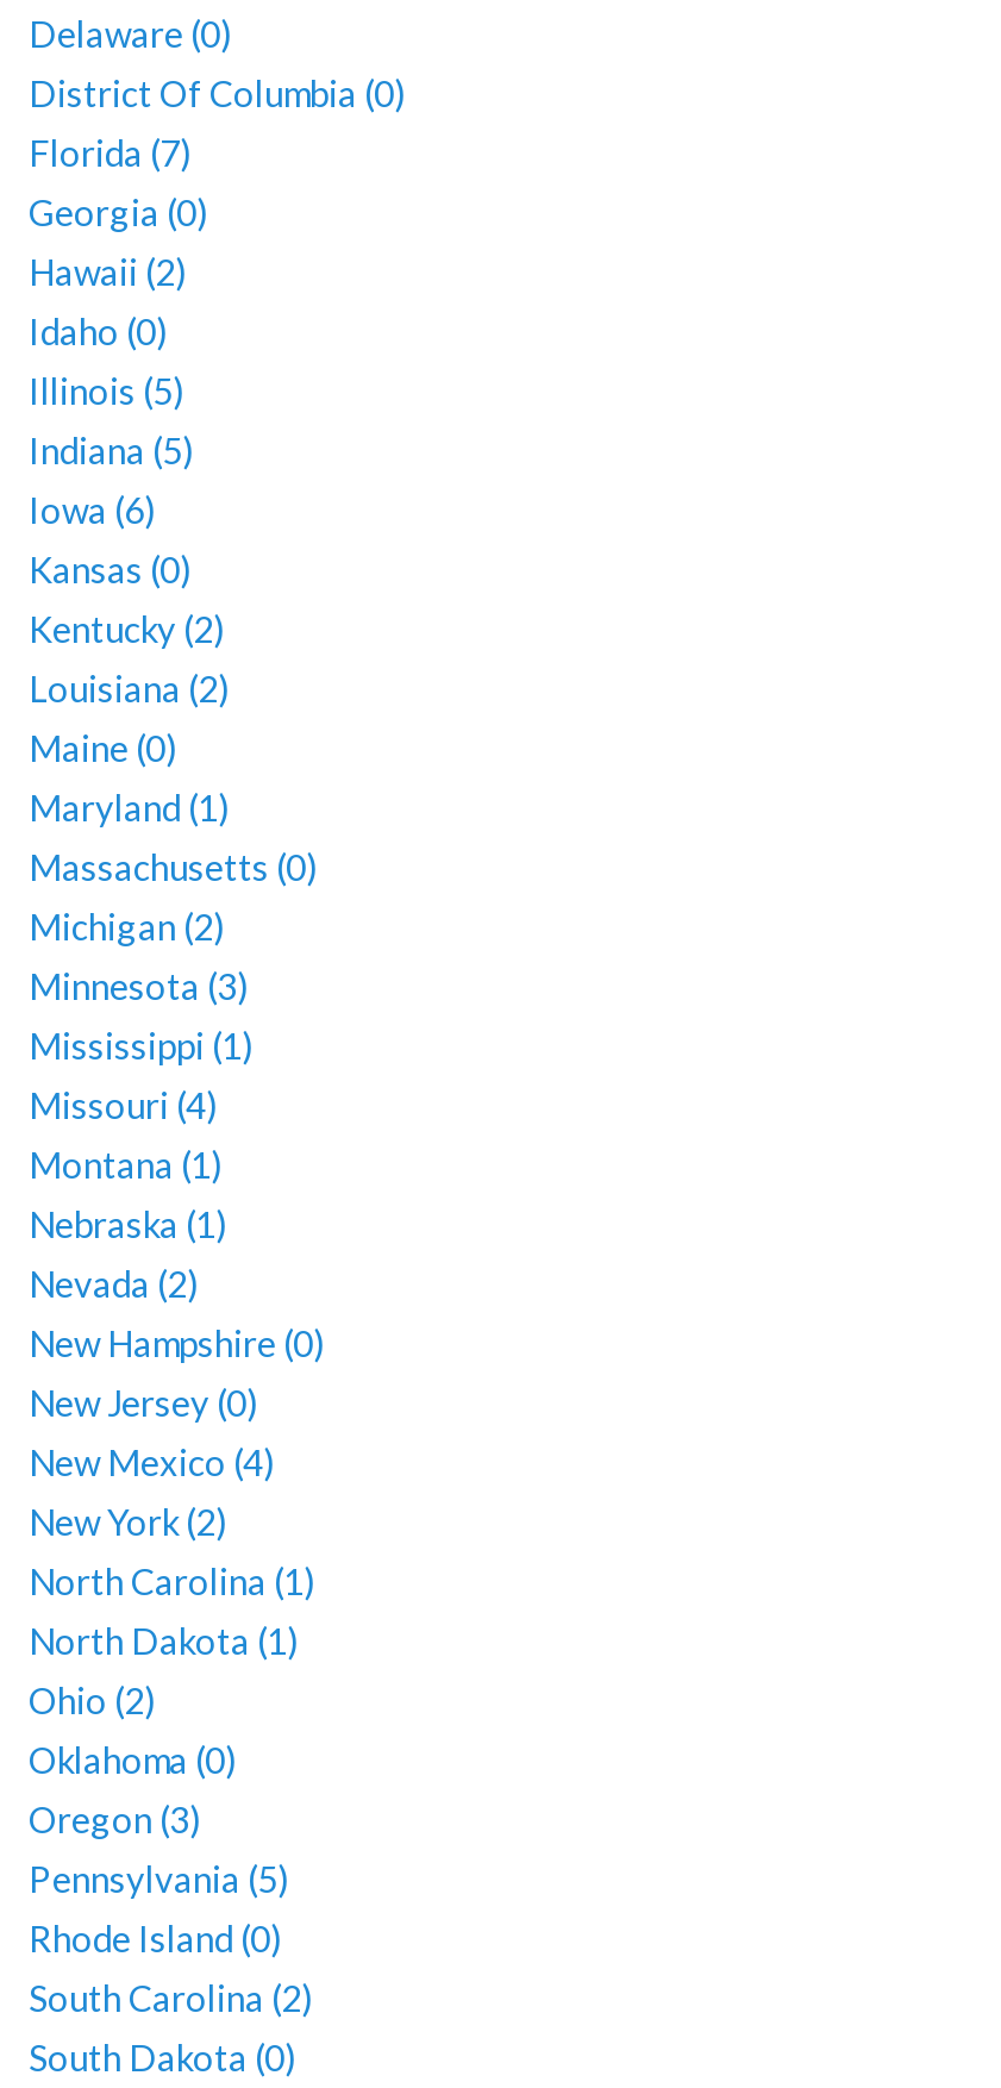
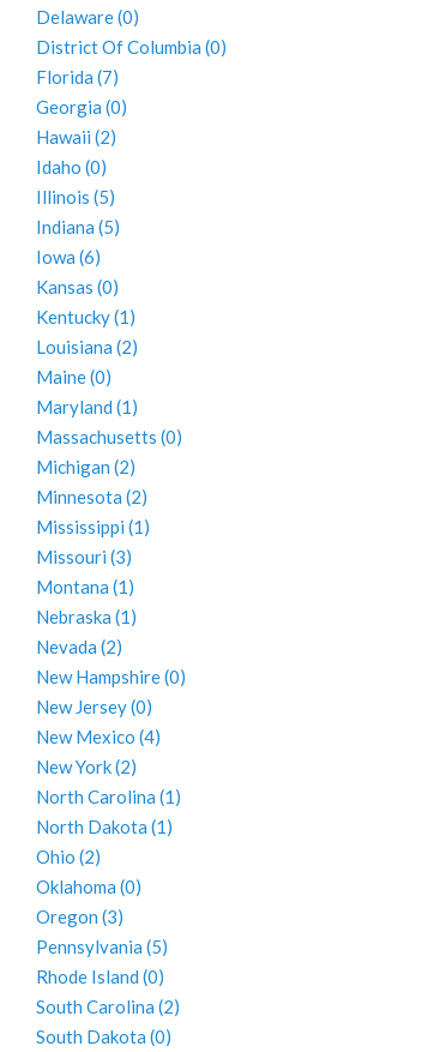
- Kentucky (2)
+ Kentucky (1)

- Minnesota (3)
+ Minnesota (2)

- Missouri (4)
+ Missouri (3)
